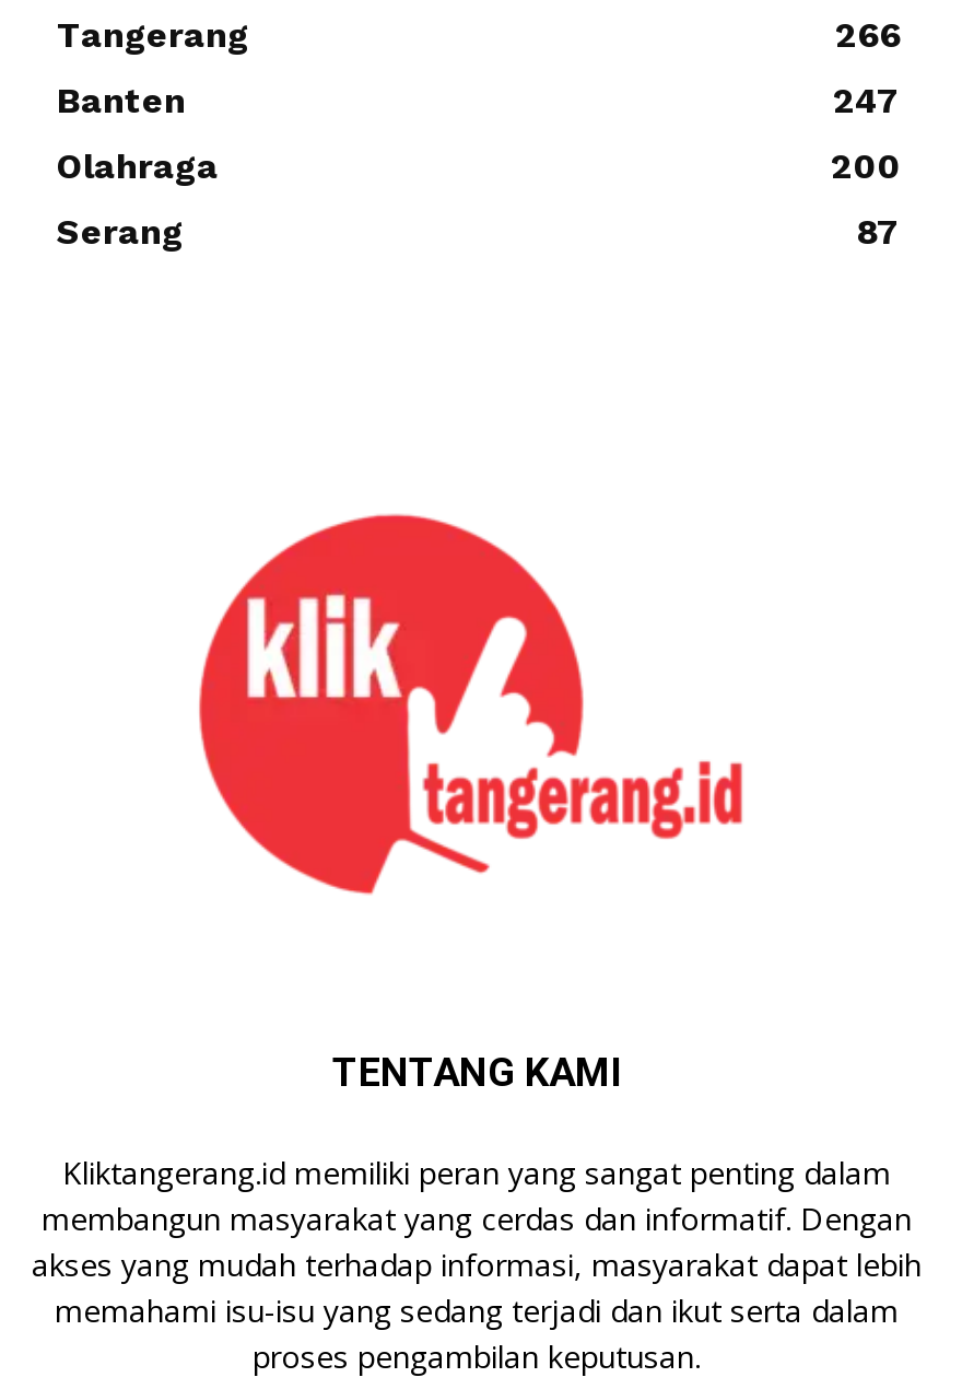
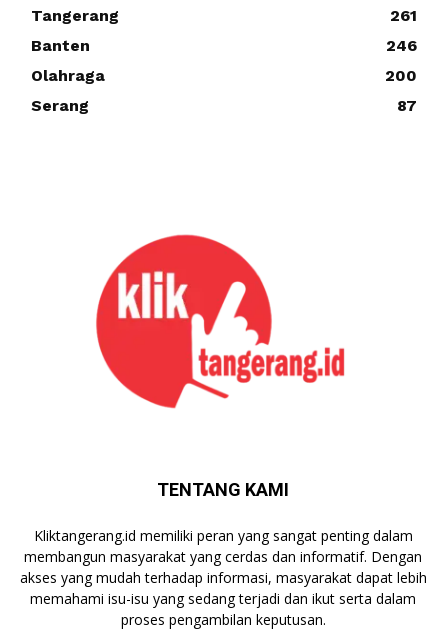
- 266
+ 261

- 247
+ 246
